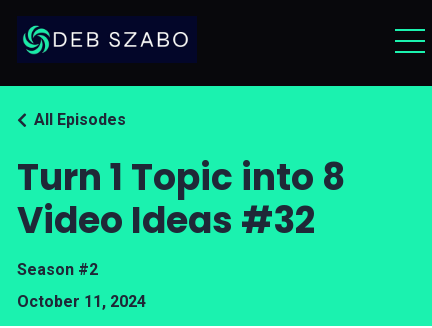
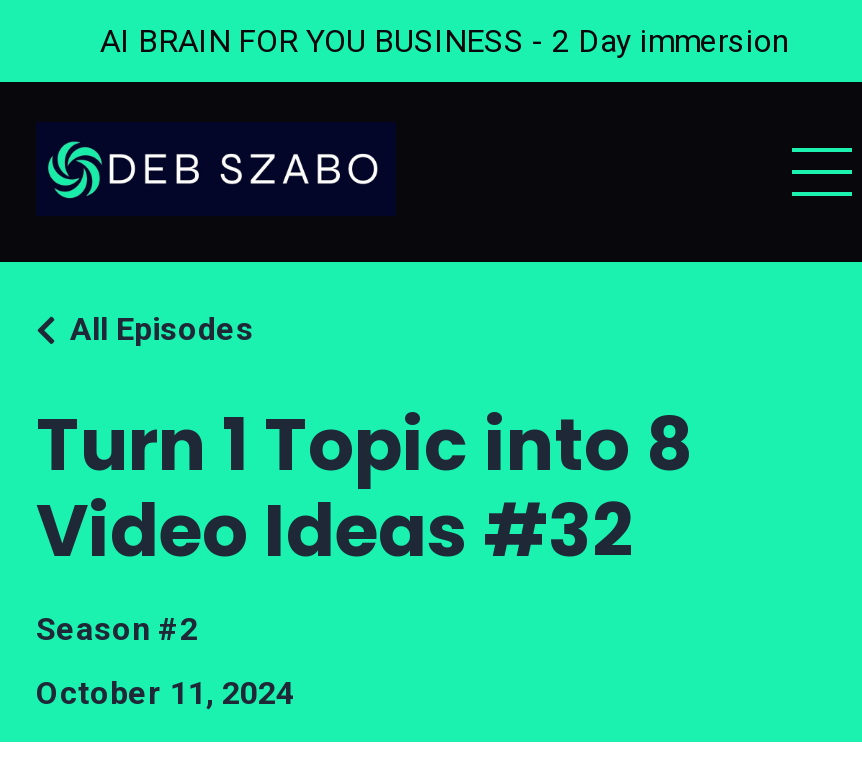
+ AI BRAIN FOR YOU BUSINESS - 2 Day immersion
